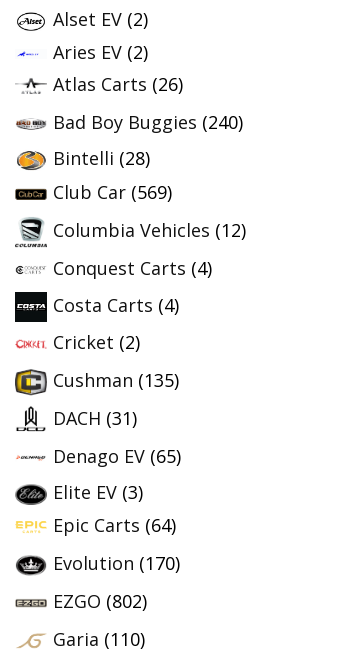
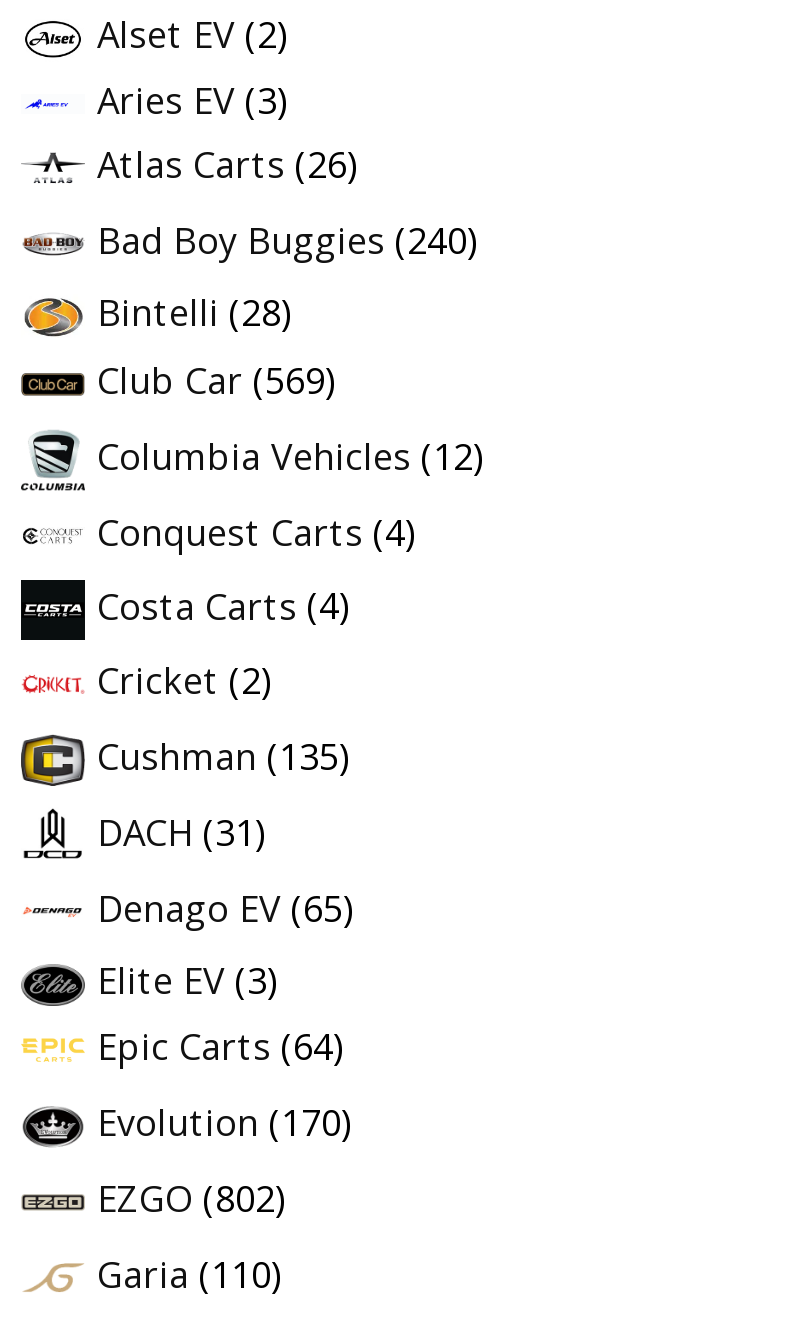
- Aries EV (2)
+ Aries EV (3)
